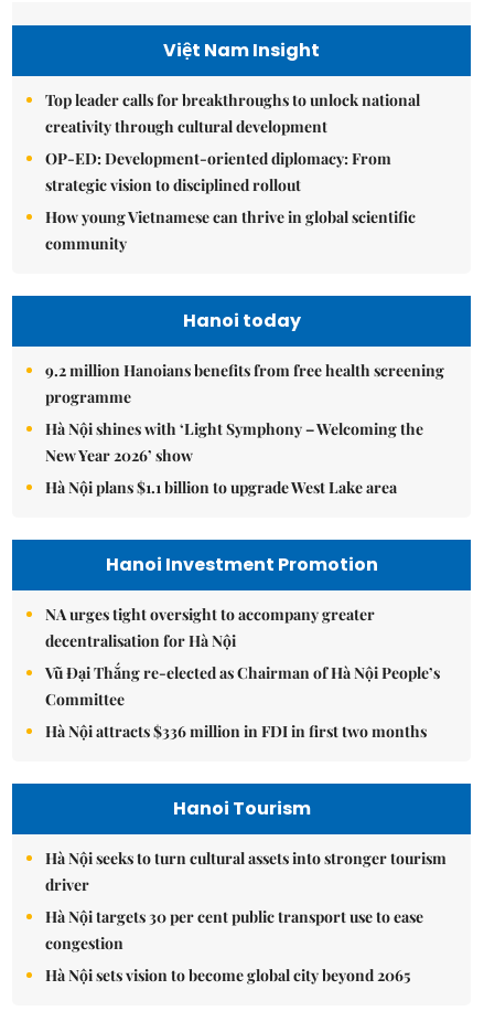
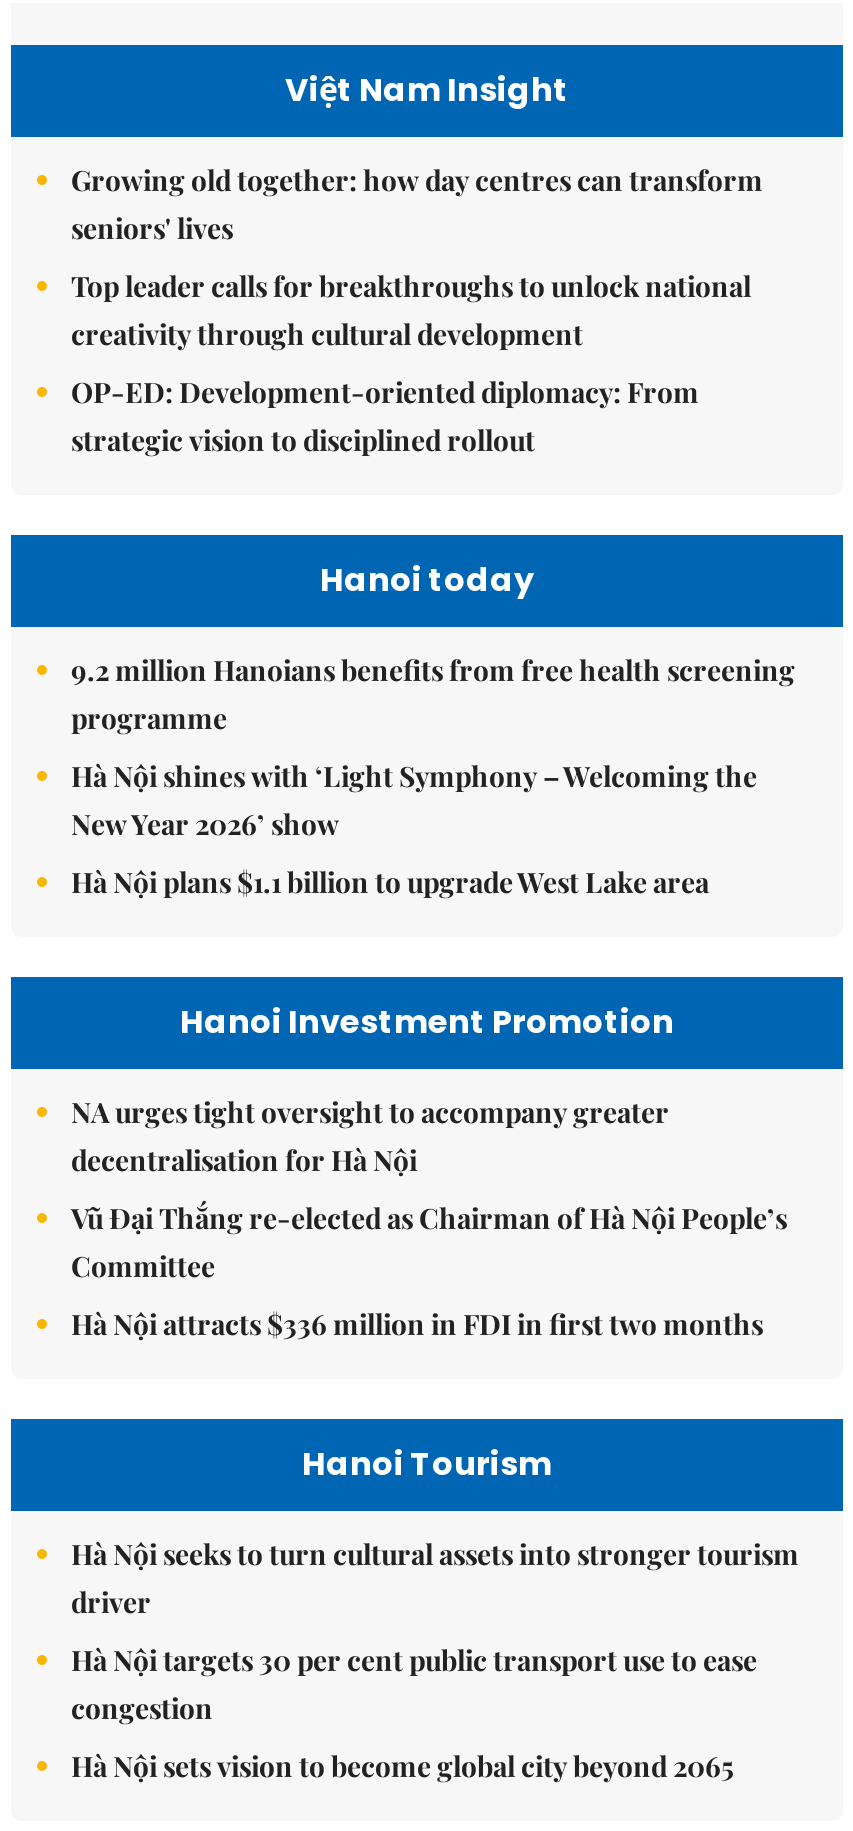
+ Growing old together: how day centres can transform
+ seniors' lives

moved down: Top leader calls for breakthroughs to unlock national | creativity through cultural development | OP-ED: Development-oriented diplomacy: From | strategic vision to disciplined rollout

- How young Vietnamese can thrive in global scientific
- community
